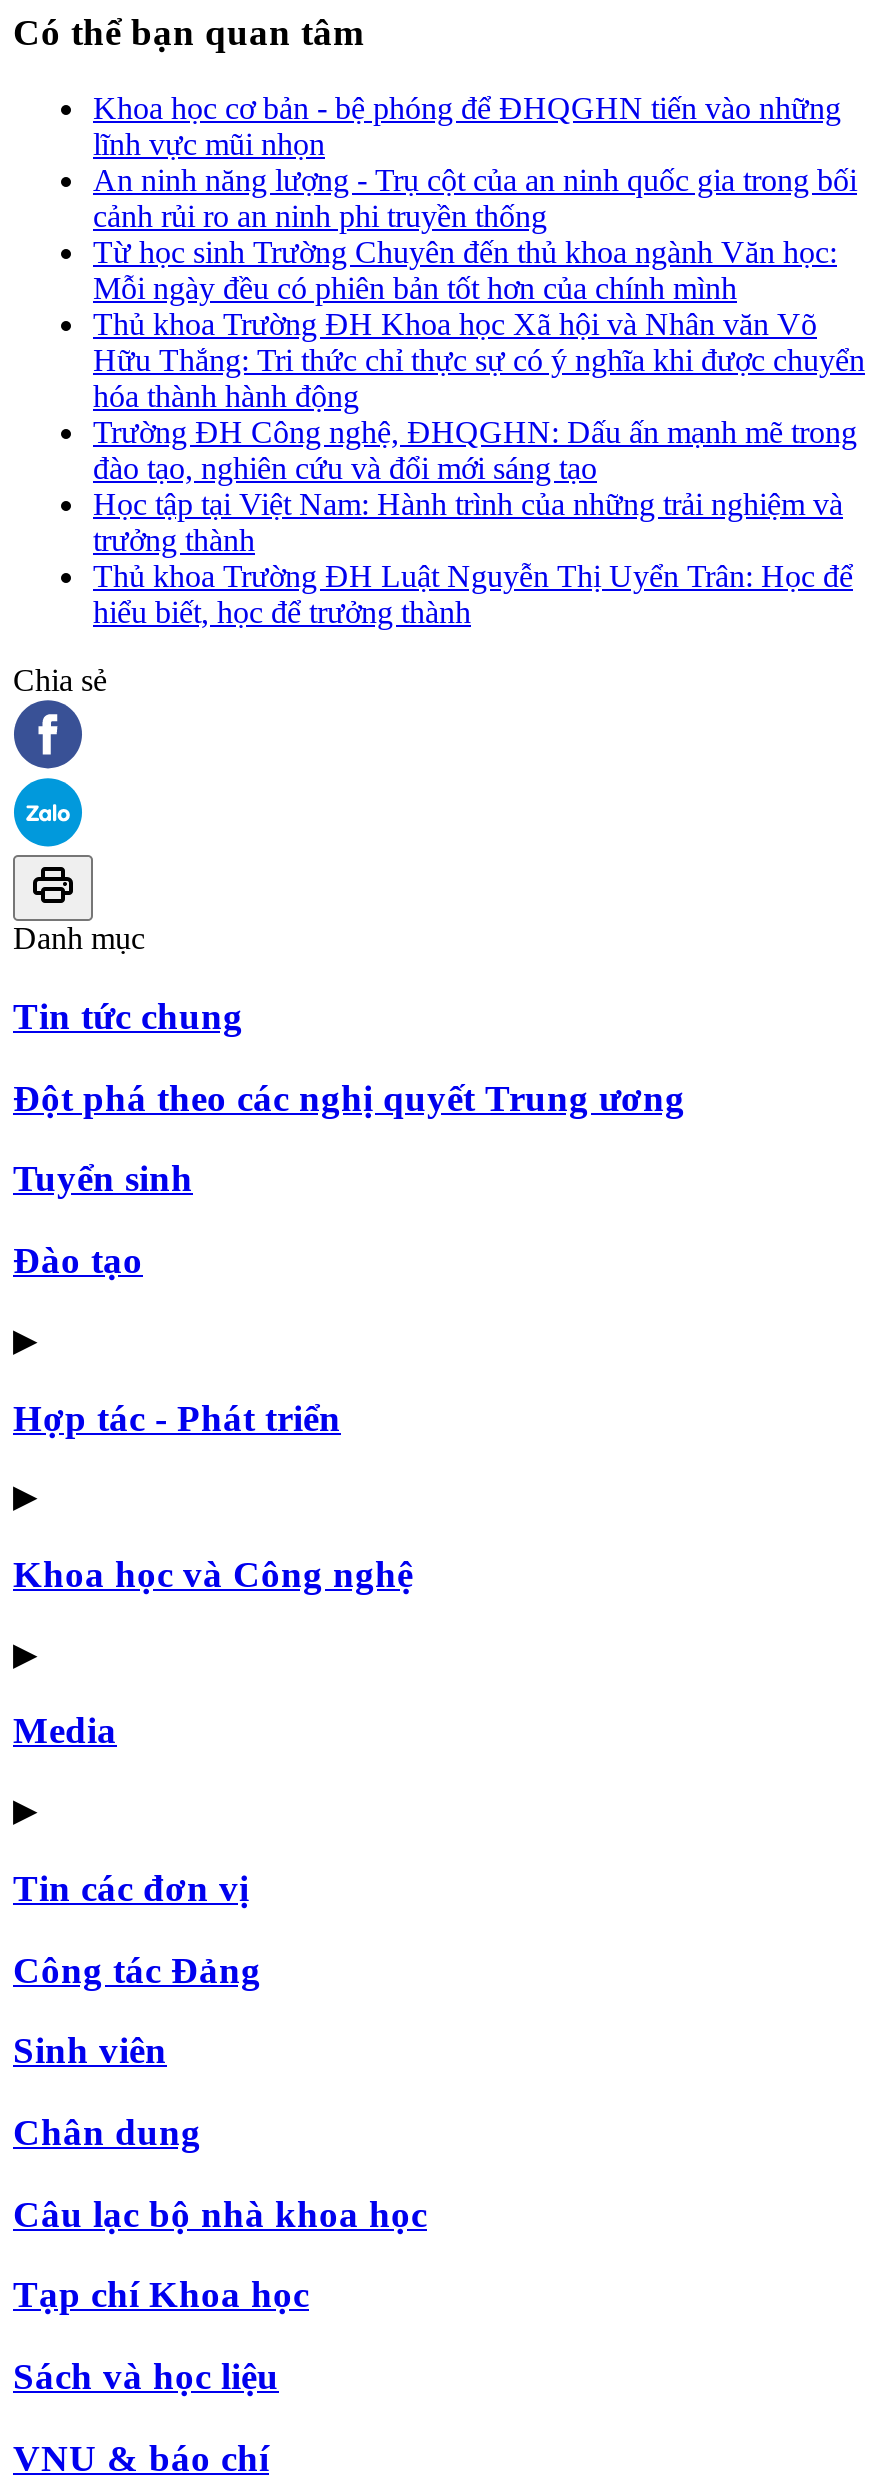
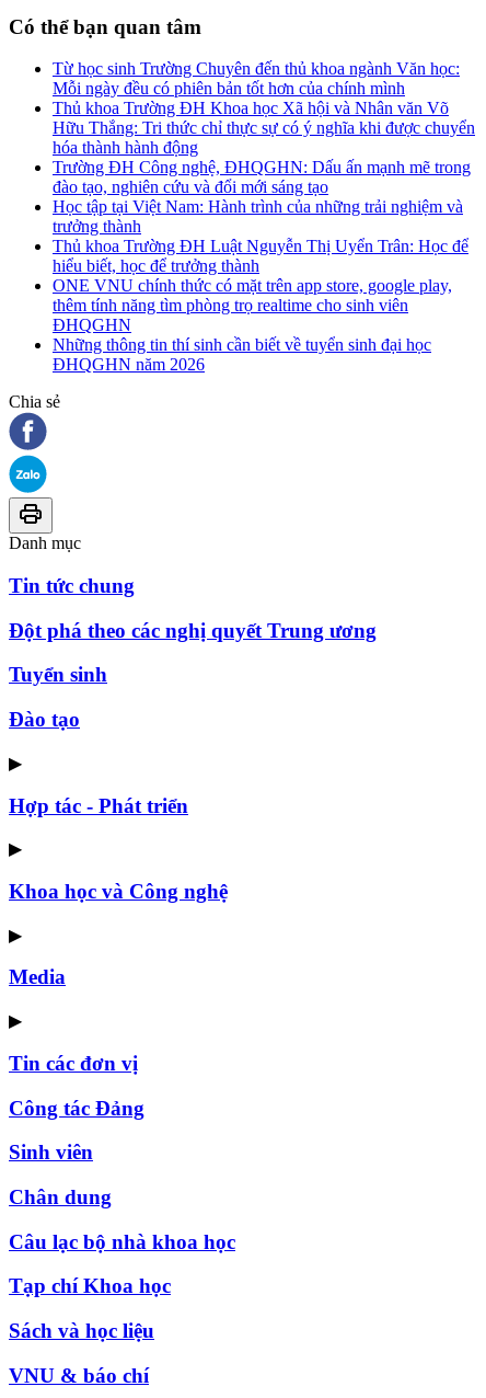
- Khoa học cơ bản - bệ phóng để ĐHQGHN tiến vào những
- lĩnh vực mũi nhọn
- An ninh năng lượng - Trụ cột của an ninh quốc gia trong bối
- cảnh rủi ro an ninh phi truyền thống

moved up: Từ học sinh Trường Chuyên đến thủ khoa ngành Văn học: | Mỗi ngày đều có phiên bản tốt hơn của chính mình | Thủ khoa Trường ĐH Khoa học Xã hội và Nhân văn Võ | ... | Thủ khoa Trường ĐH Luật Nguyễn Thị Uyển Trân: Học để | hiểu biết, học để trưởng thành

+ ONE VNU chính thức có mặt trên app store, google play,
+ thêm tính năng tìm phòng trọ realtime cho sinh viên
+ ĐHQGHN
+ Những thông tin thí sinh cần biết về tuyển sinh đại học
+ ĐHQGHN năm 2026
